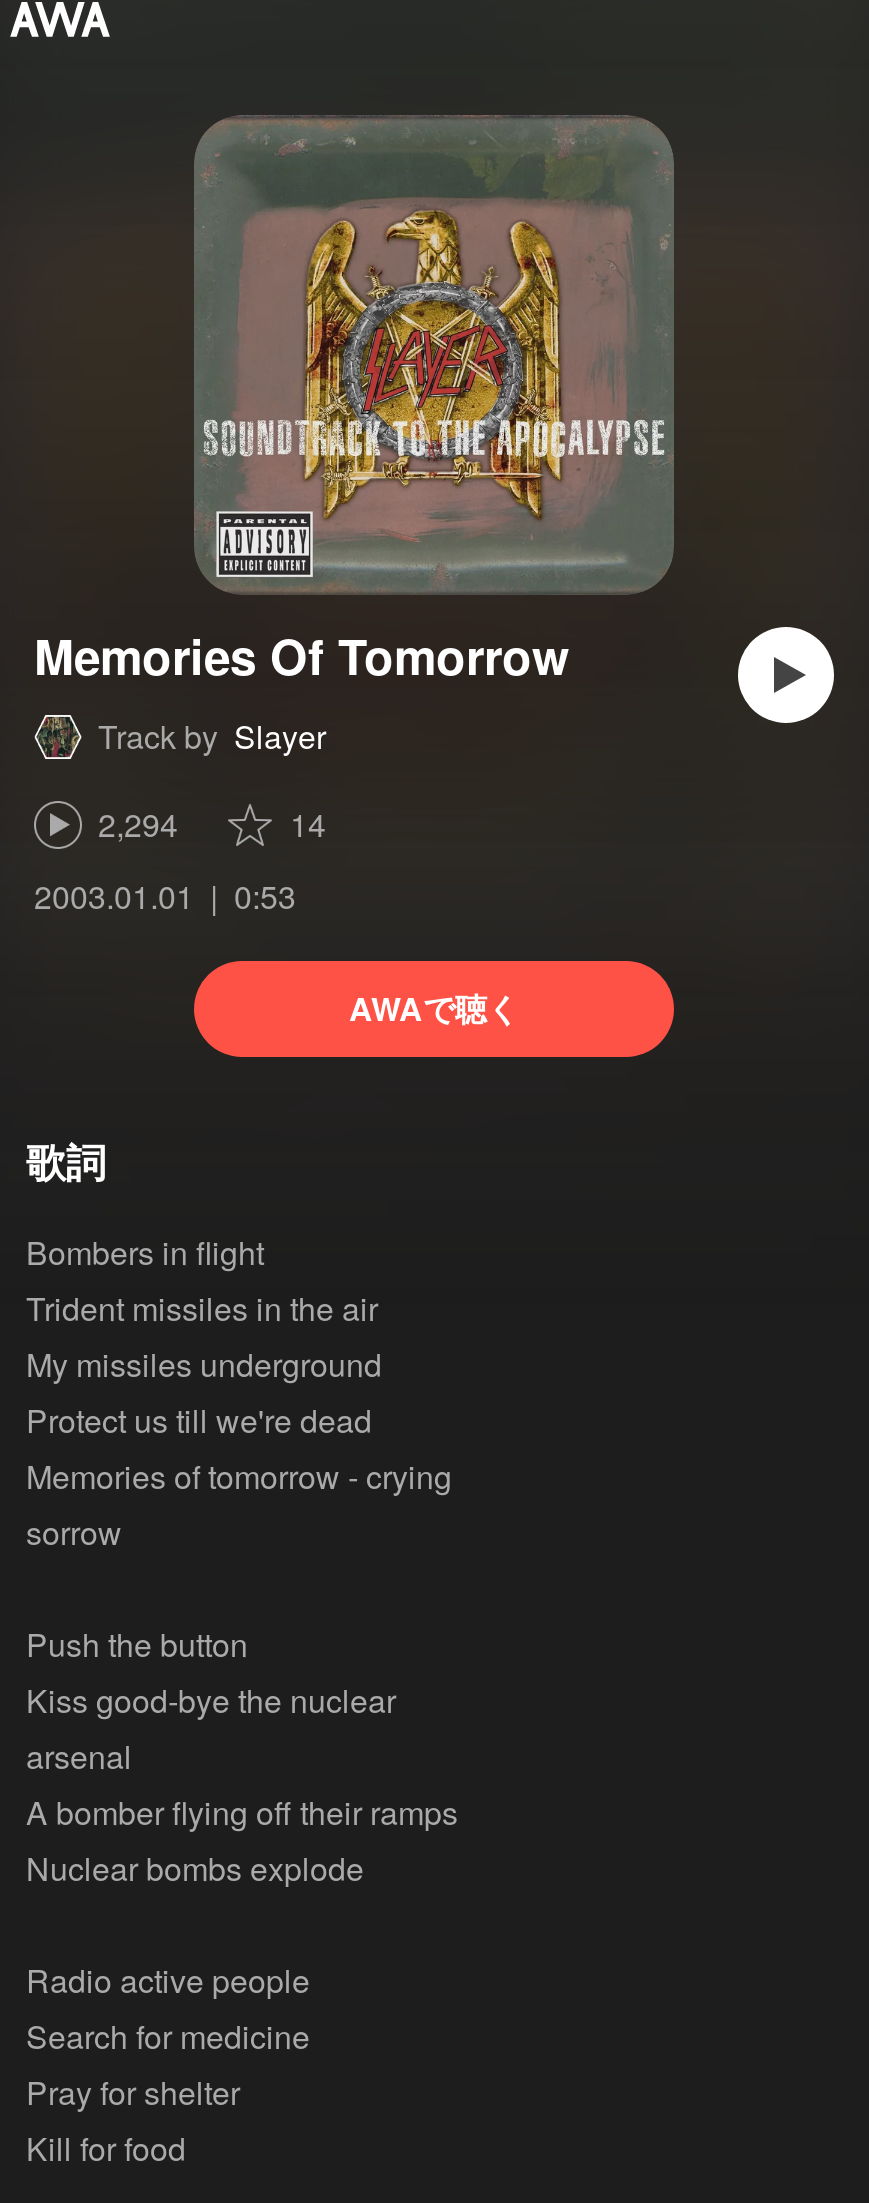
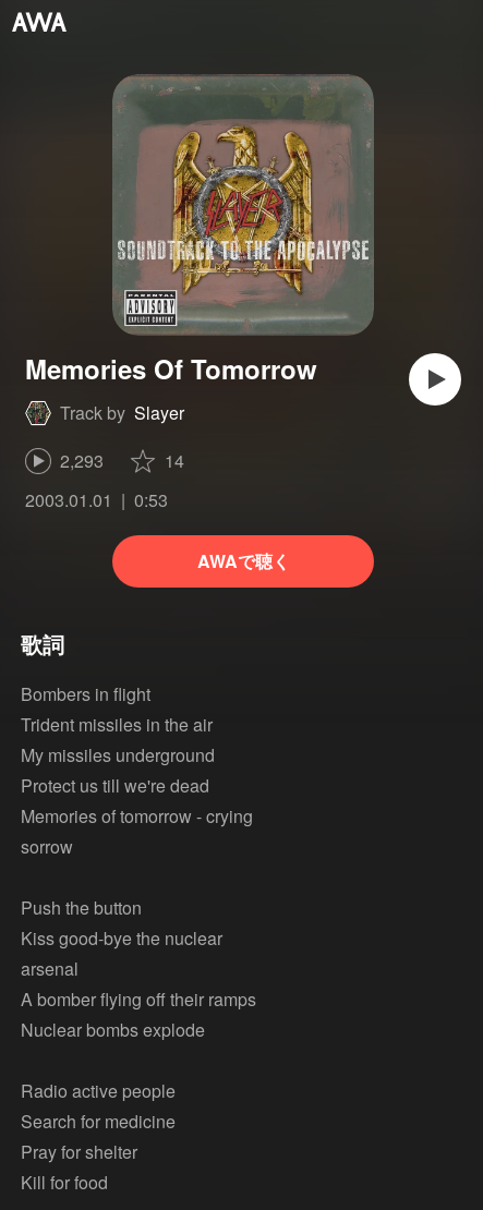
- 2,294
+ 2,293
